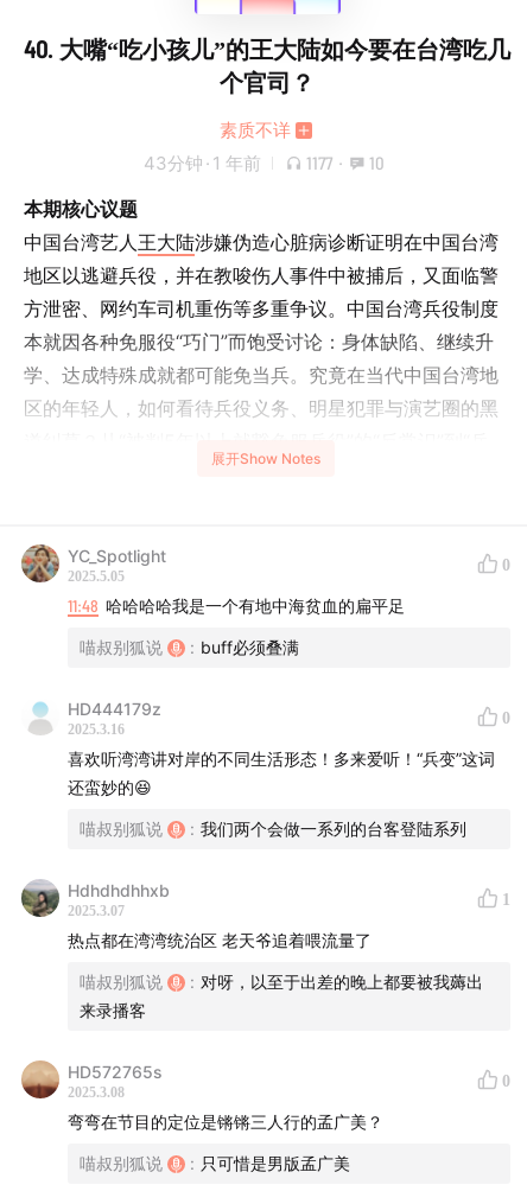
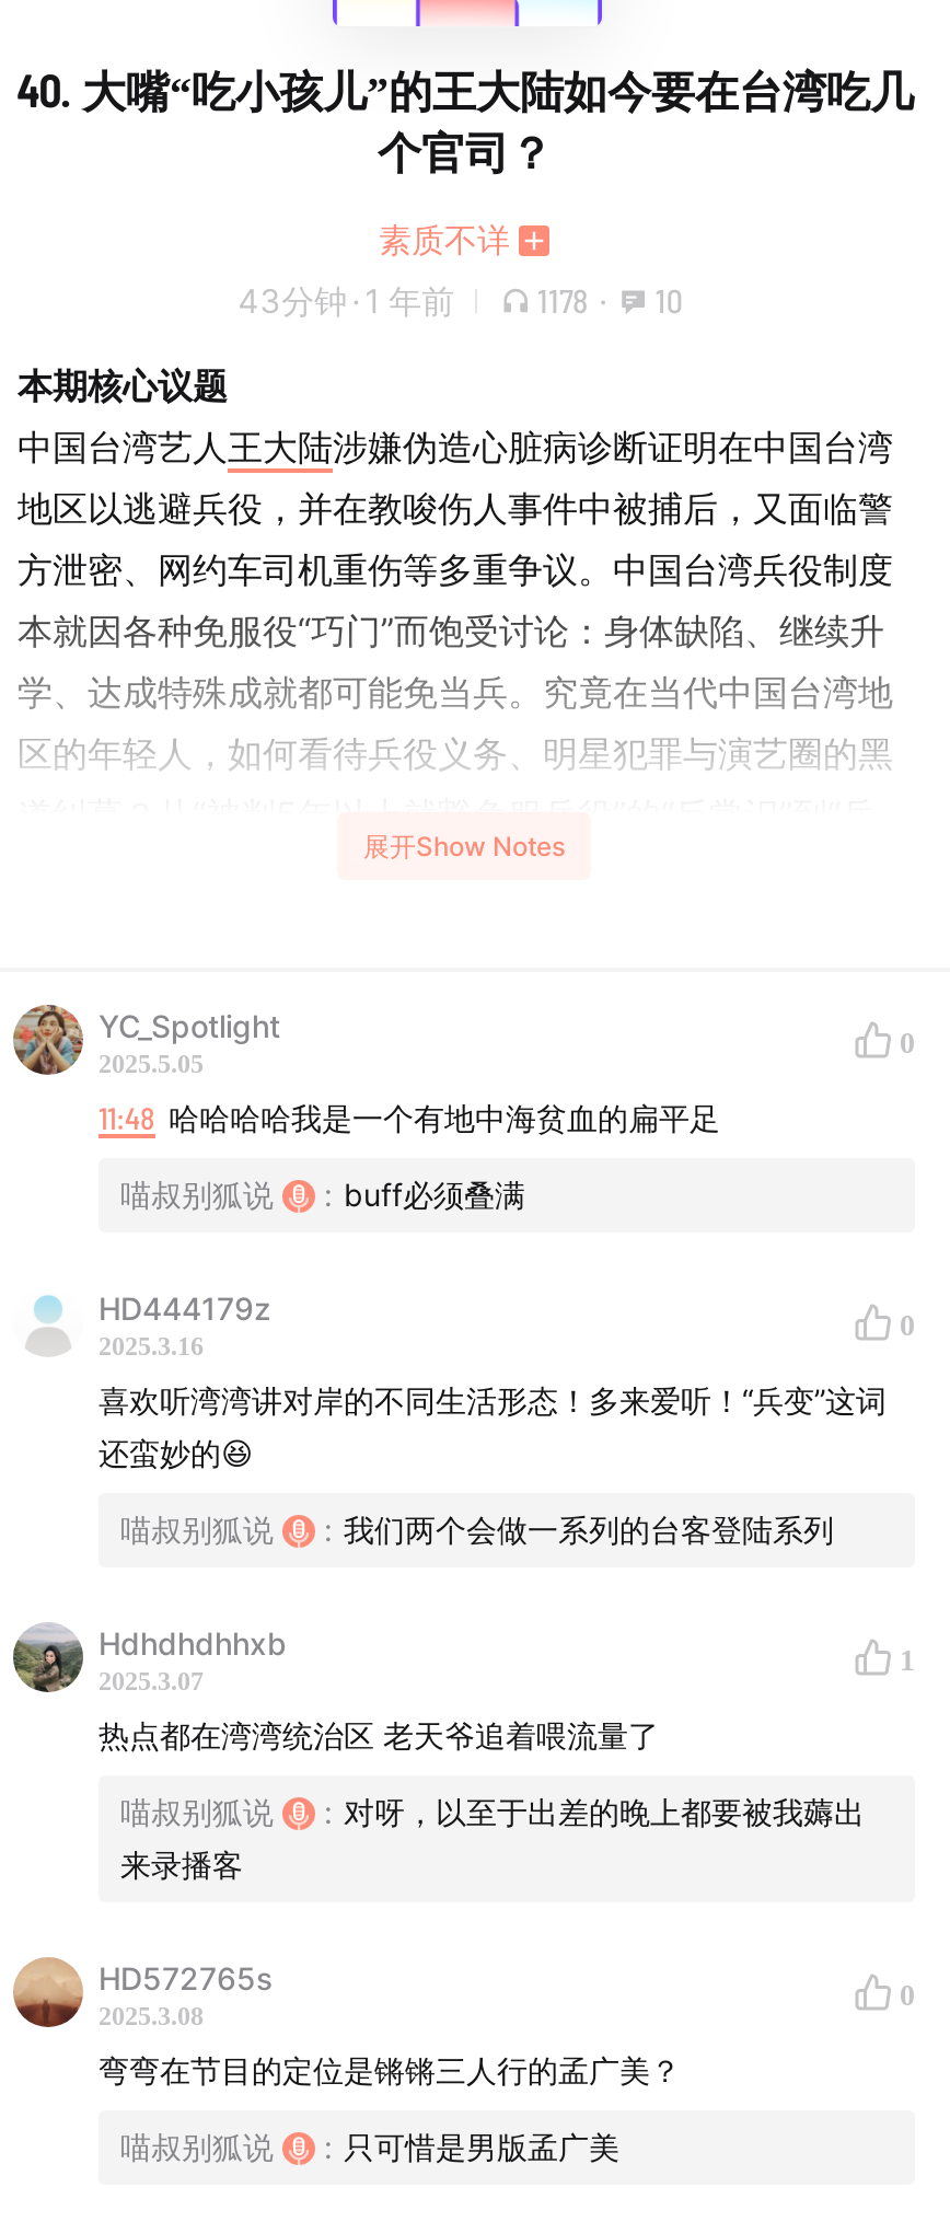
- 43分钟 · 1 年前 1177 · 10
+ 43分钟 · 1 年前 1178 · 10
